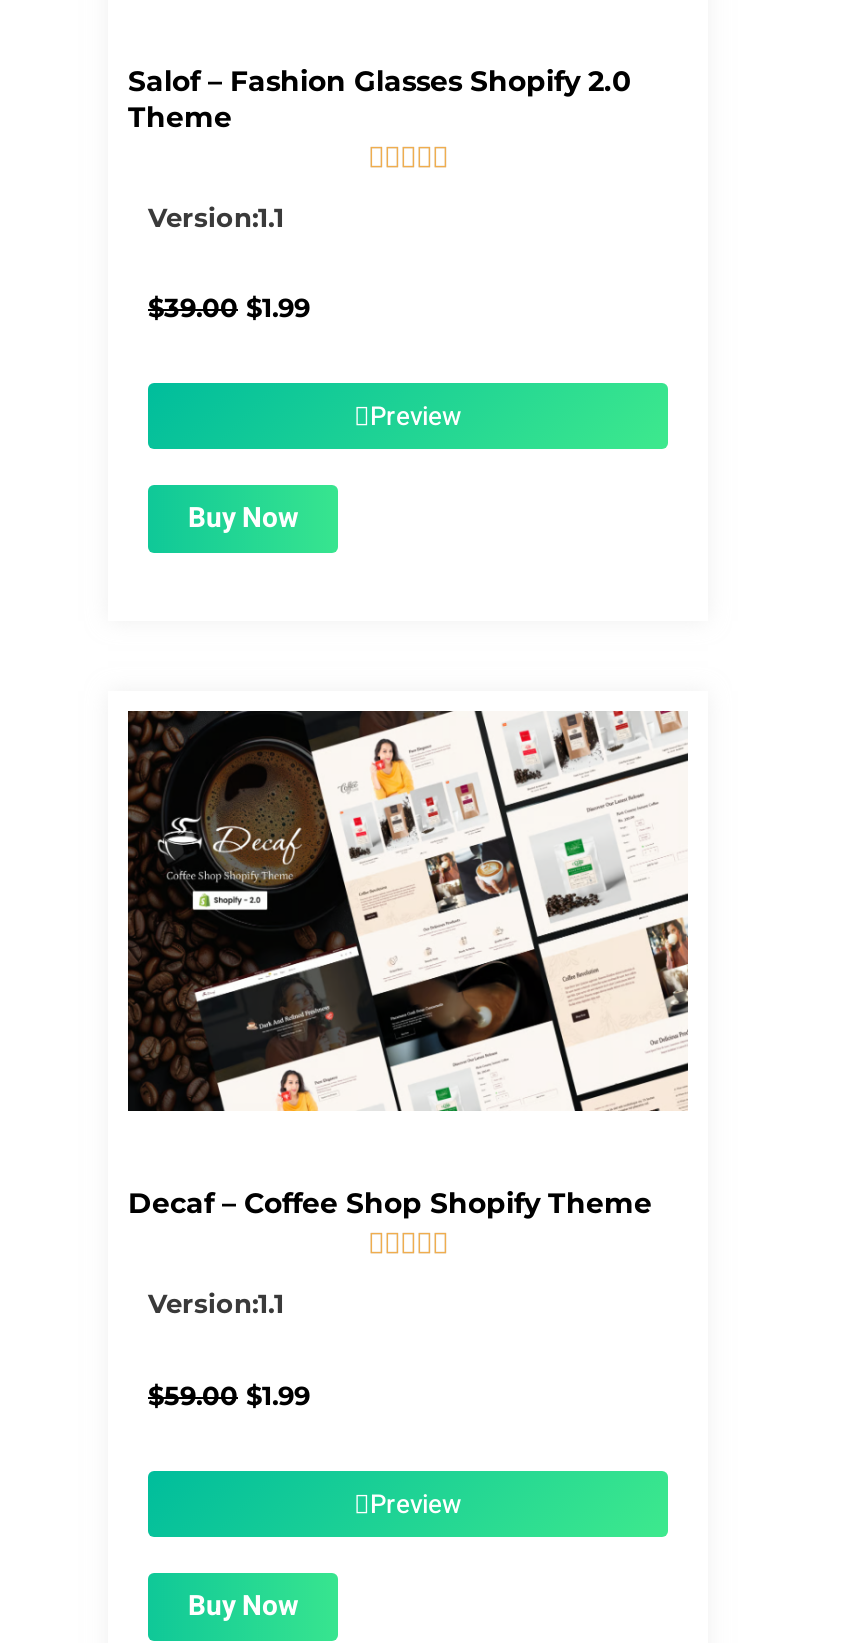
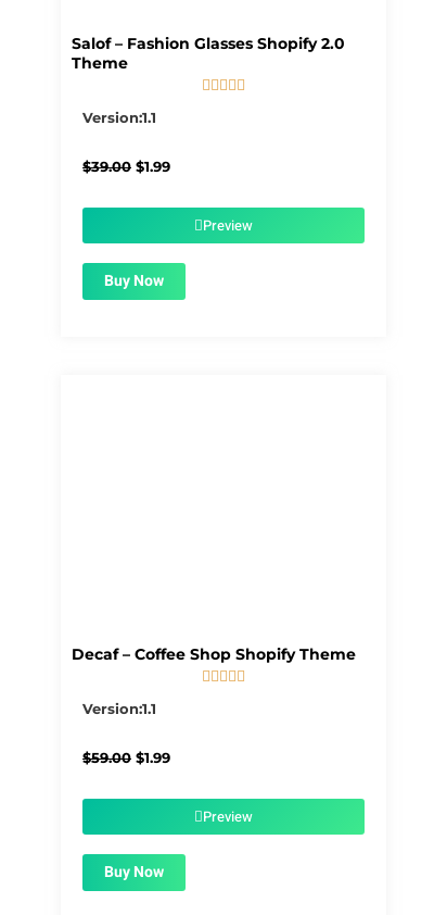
- [image]
